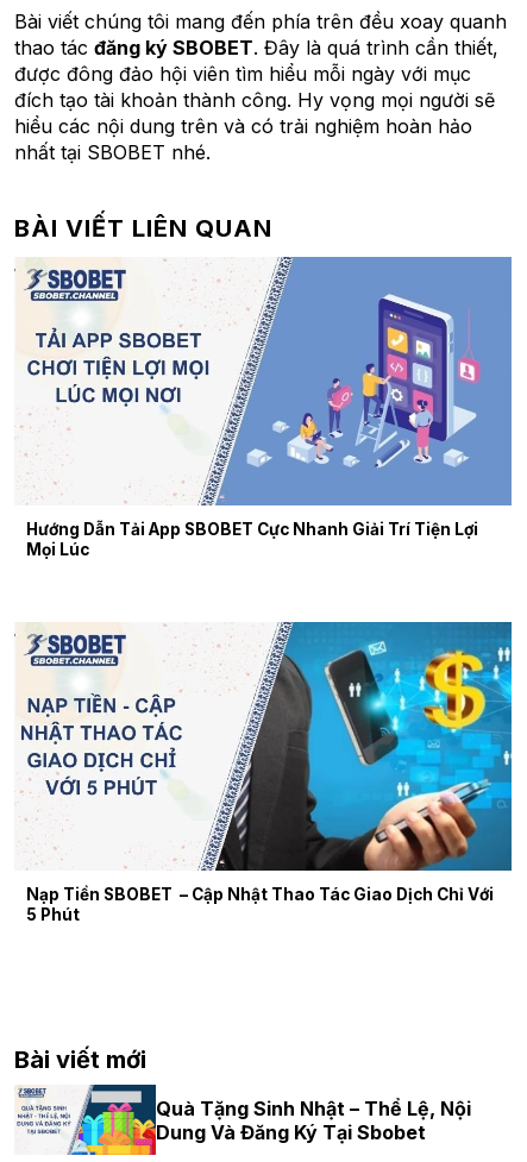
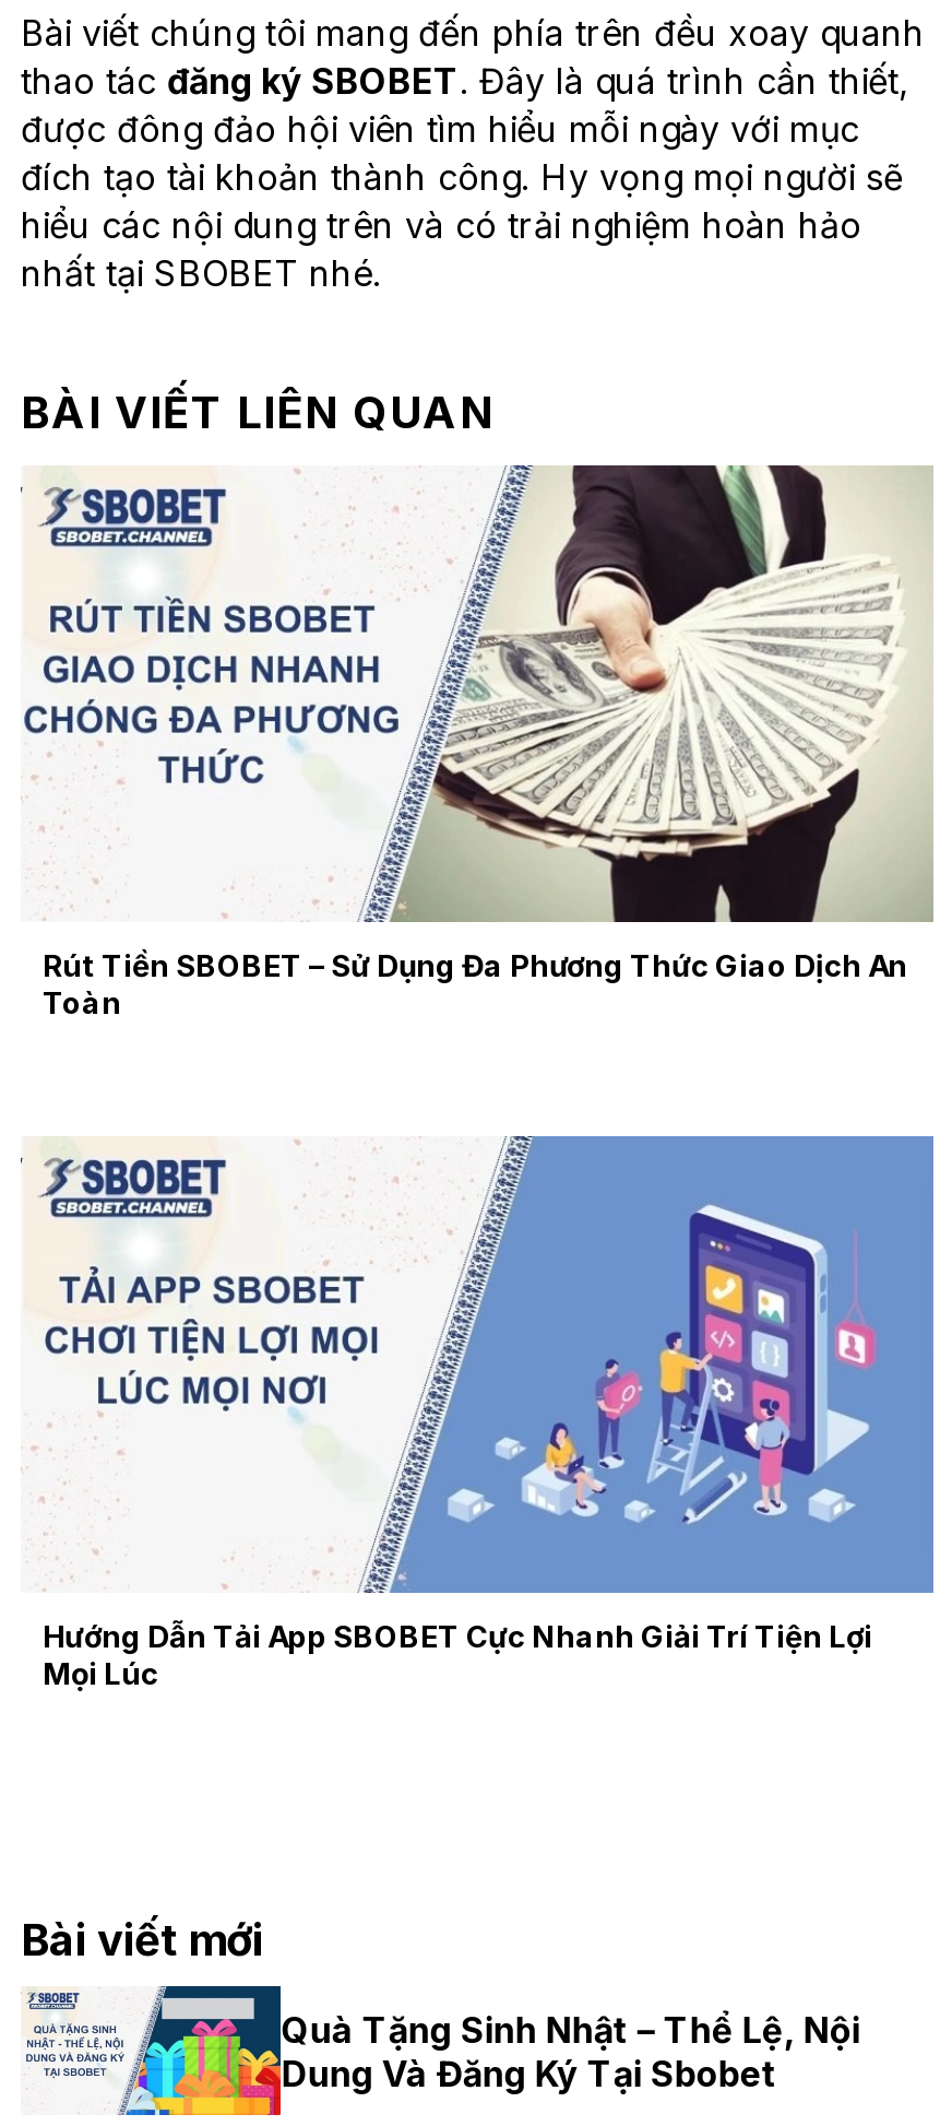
+ [image]
+ Rút Tiền SBOBET – Sử Dụng Đa Phương Thức Giao Dịch An
+ Toàn

moved down: [image] | Hướng Dẫn Tải App SBOBET Cực Nhanh Giải Trí Tiện Lợi | Mọi Lúc

- [image]
- Nạp Tiền SBOBET – Cập Nhật Thao Tác Giao Dịch Chỉ Với
- 5 Phút

- [image]
